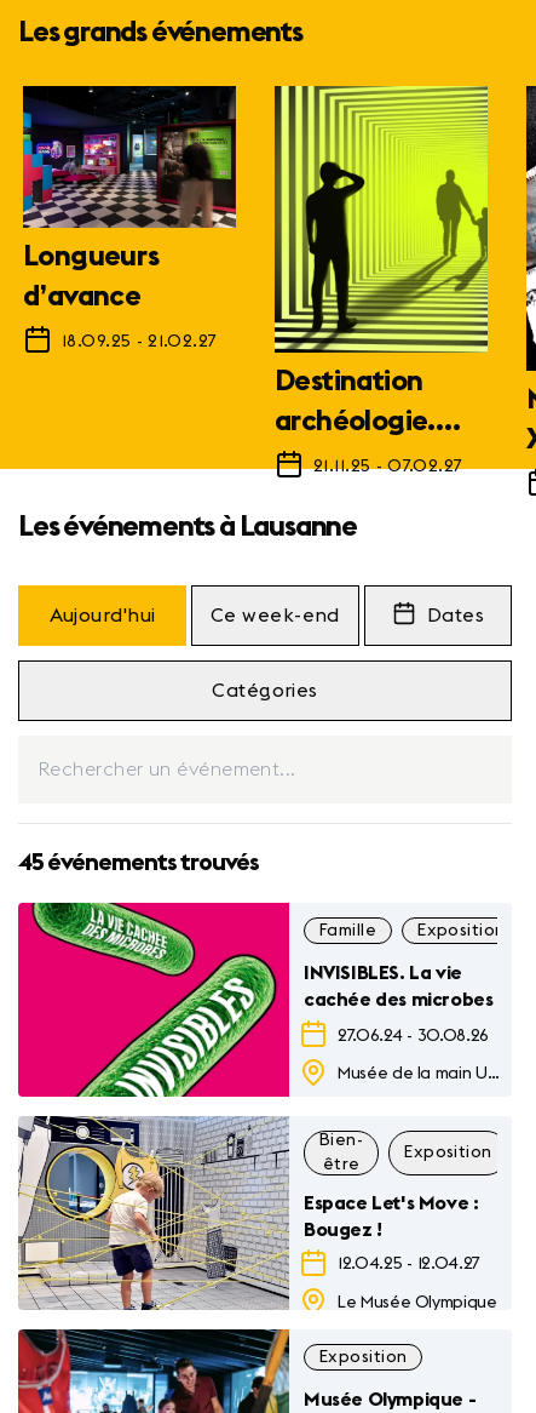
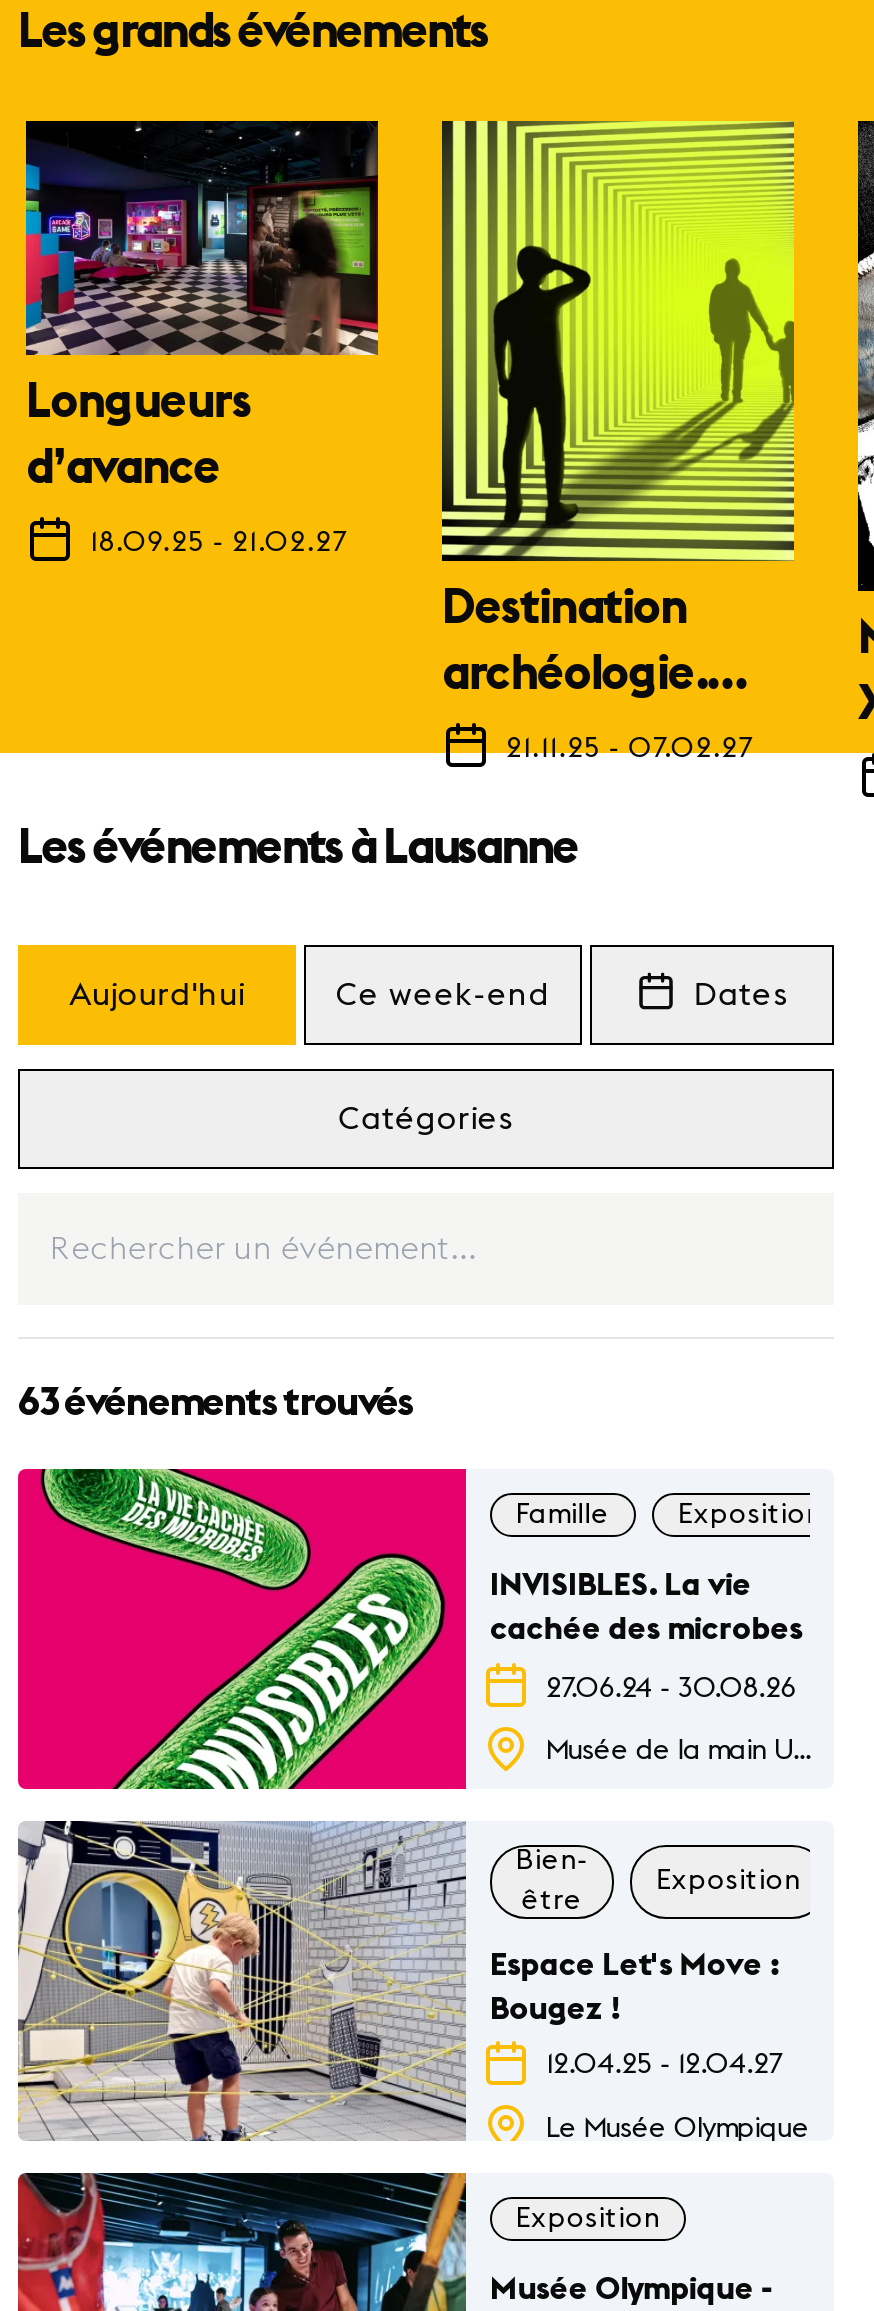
- 45 événements trouvés
+ 63 événements trouvés
